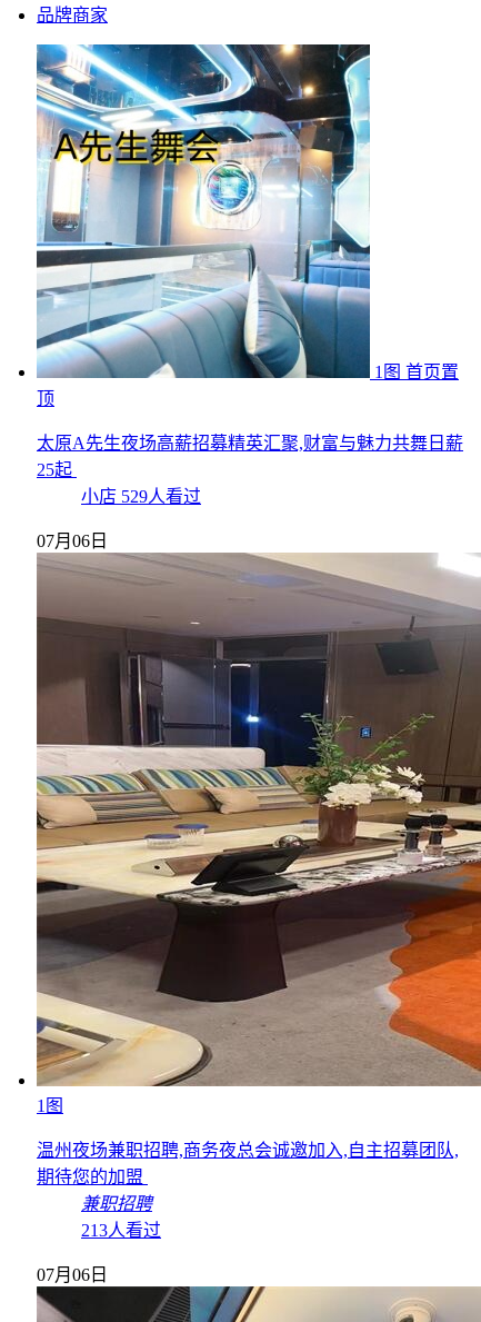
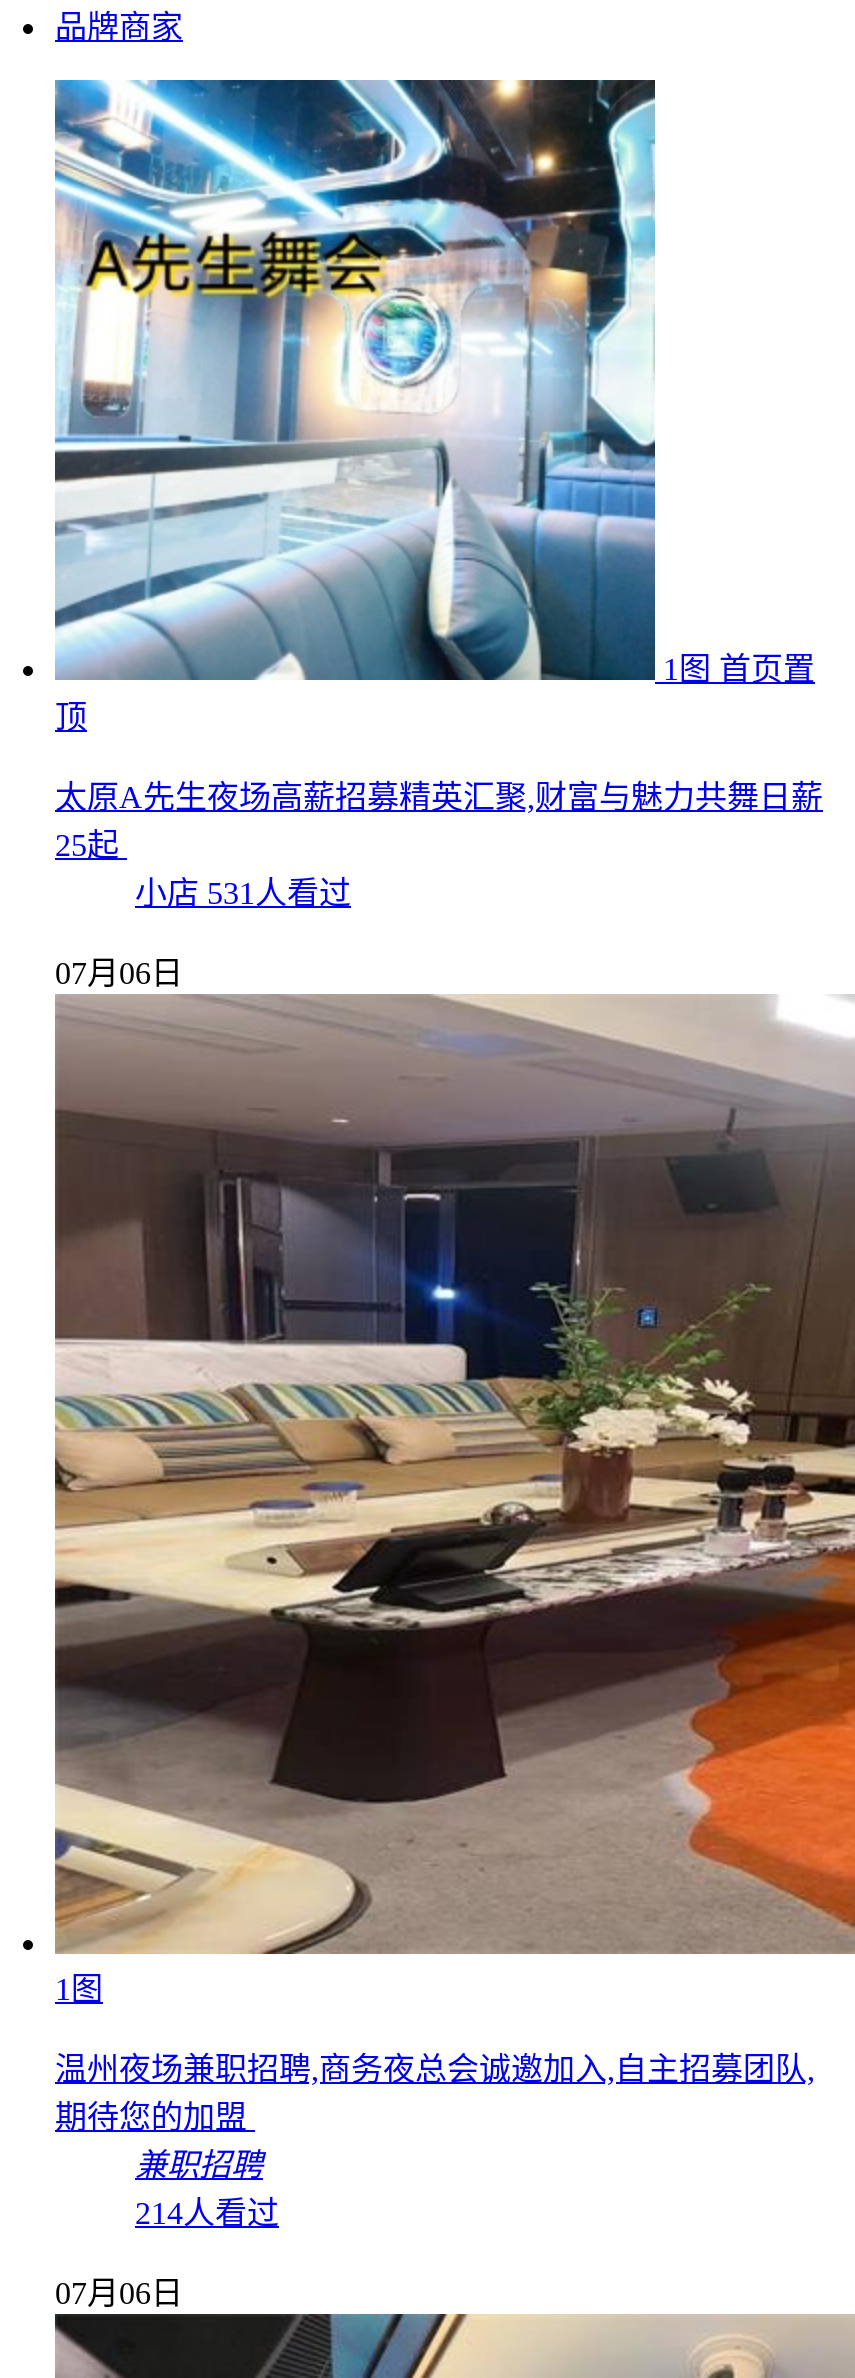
- 小店 529人看过
+ 小店 531人看过

- 213人看过
+ 214人看过
